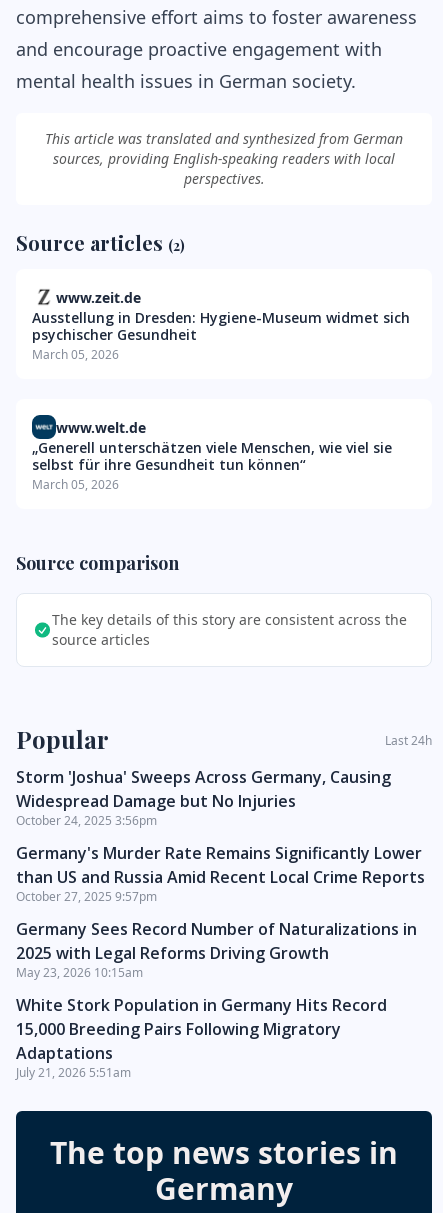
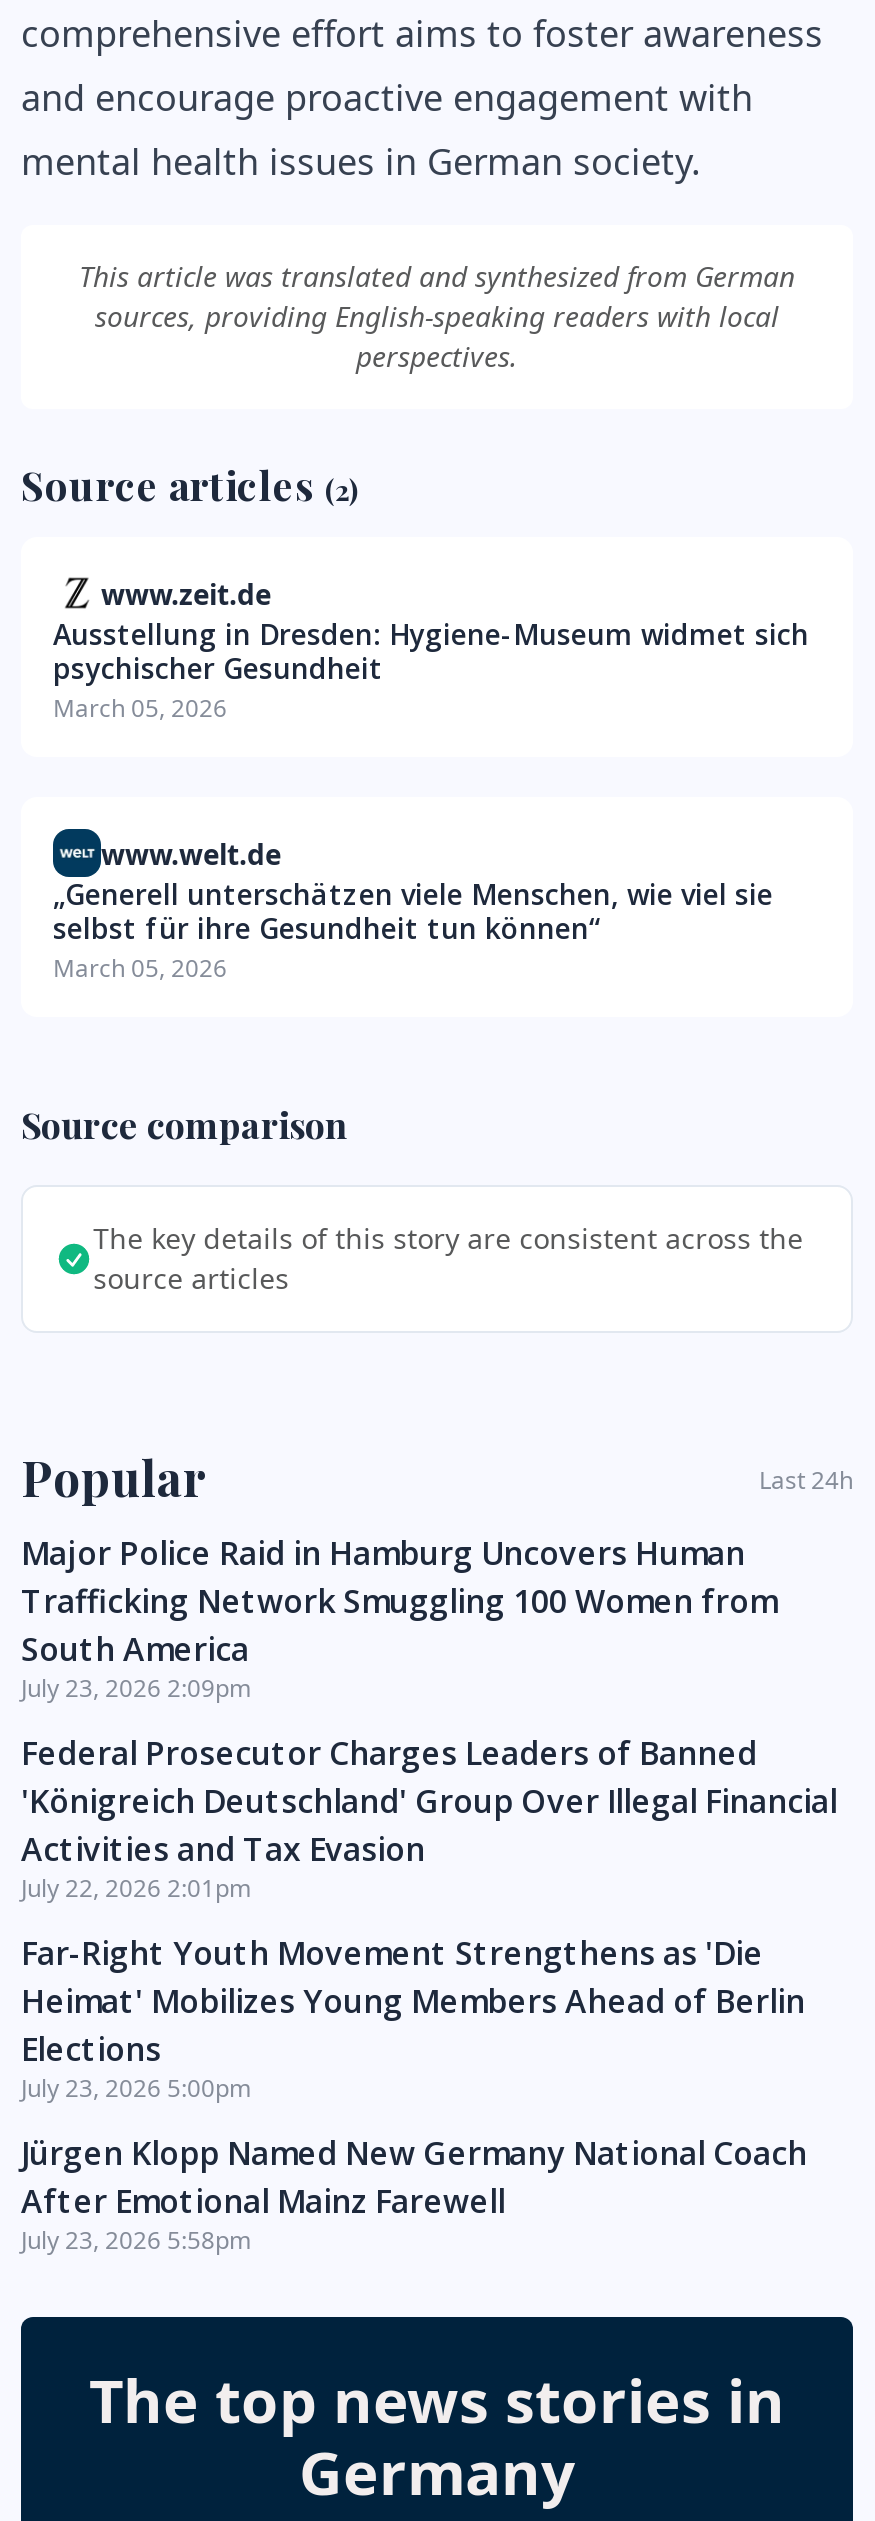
- Storm 'Joshua' Sweeps Across Germany, Causing
- Widespread Damage but No Injuries
- October 24, 2025 3:56pm
+ Major Police Raid in Hamburg Uncovers Human
+ Trafficking Network Smuggling 100 Women from
+ South America
+ July 23, 2026 2:09pm

- Germany's Murder Rate Remains Significantly Lower
- than US and Russia Amid Recent Local Crime Reports
- October 27, 2025 9:57pm
+ Federal Prosecutor Charges Leaders of Banned
+ 'Königreich Deutschland' Group Over Illegal Financial
+ Activities and Tax Evasion
+ July 22, 2026 2:01pm

- Germany Sees Record Number of Naturalizations in
- 2025 with Legal Reforms Driving Growth
- May 23, 2026 10:15am
+ Far-Right Youth Movement Strengthens as 'Die
+ Heimat' Mobilizes Young Members Ahead of Berlin
+ Elections
+ July 23, 2026 5:00pm

- White Stork Population in Germany Hits Record
- 15,000 Breeding Pairs Following Migratory
- Adaptations
- July 21, 2026 5:51am
+ Jürgen Klopp Named New Germany National Coach
+ After Emotional Mainz Farewell
+ July 23, 2026 5:58pm
